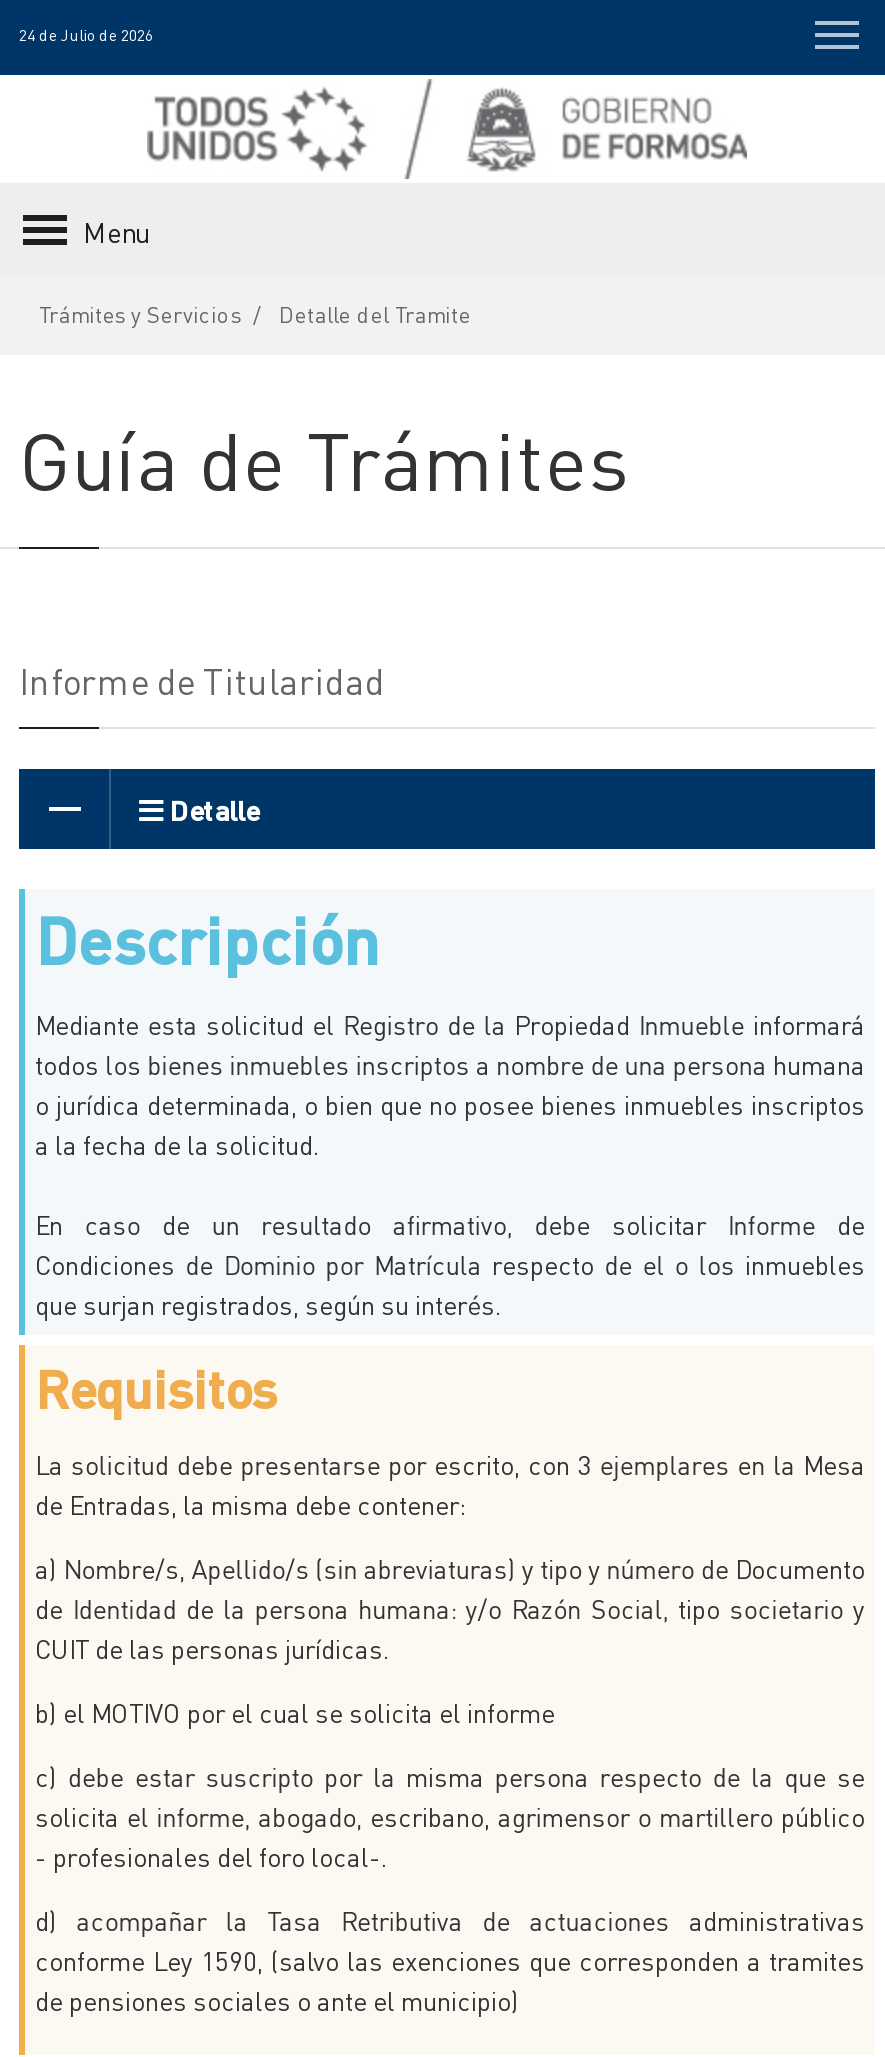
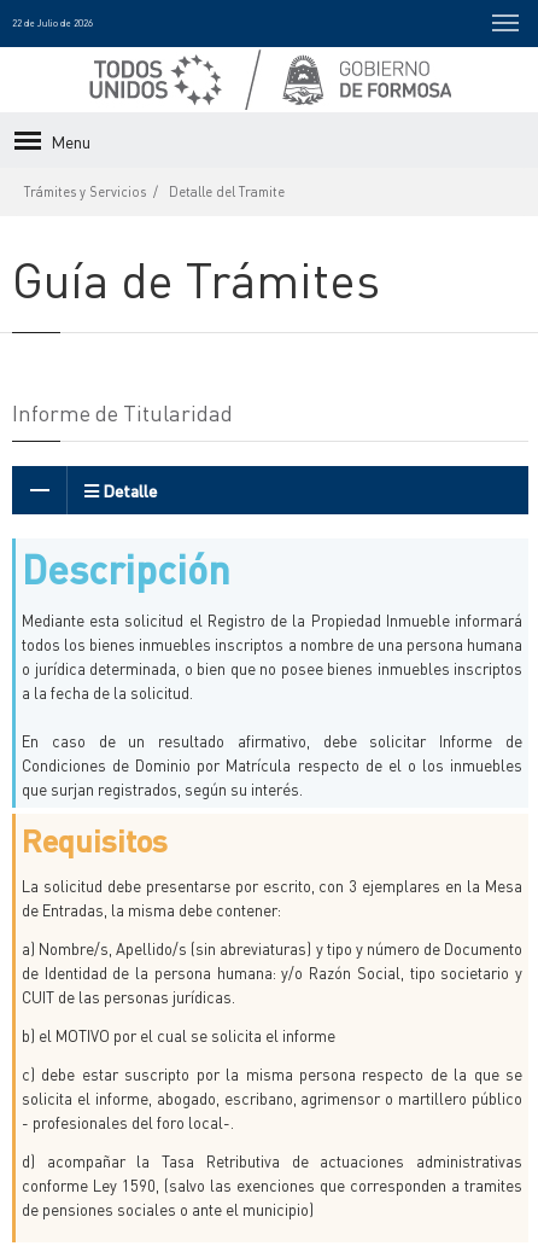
- 24 de Julio de 2026
+ 22 de Julio de 2026
